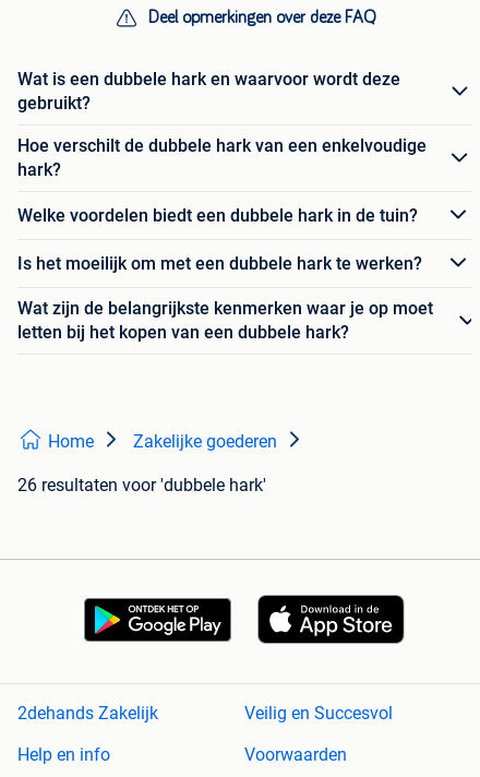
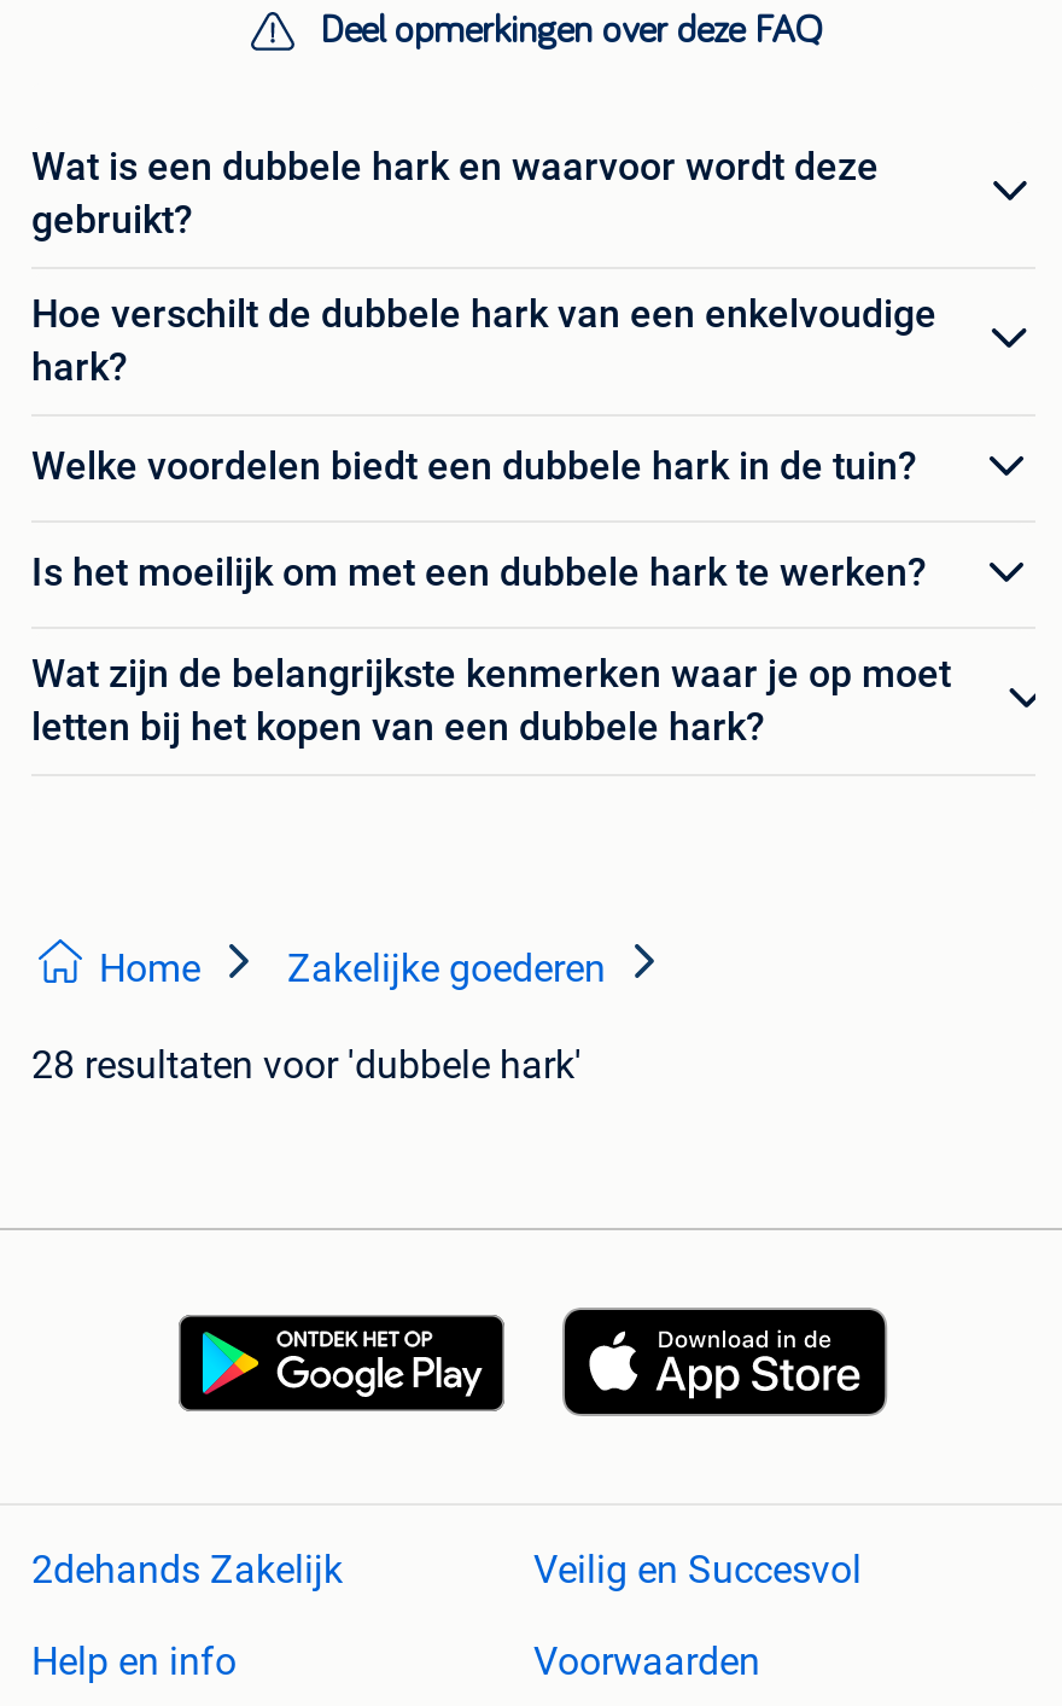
- 26 resultaten voor 'dubbele hark'
+ 28 resultaten voor 'dubbele hark'
